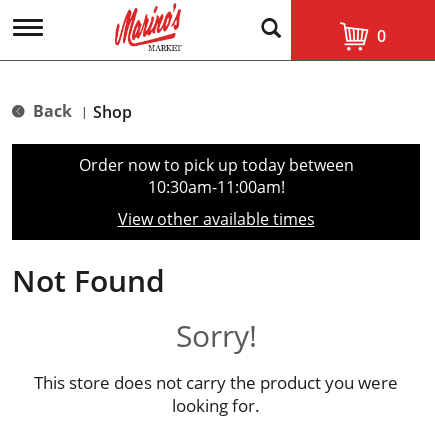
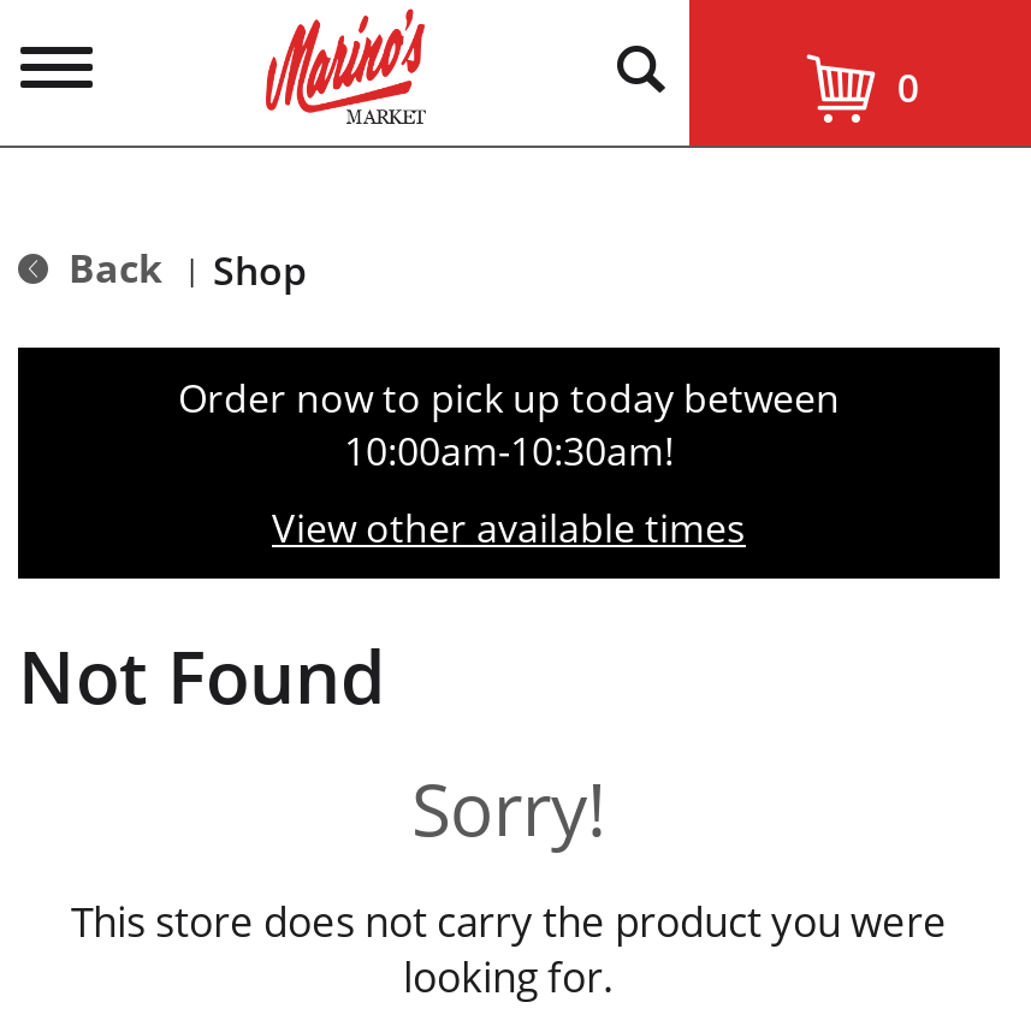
- 10:30am-11:00am!
+ 10:00am-10:30am!
